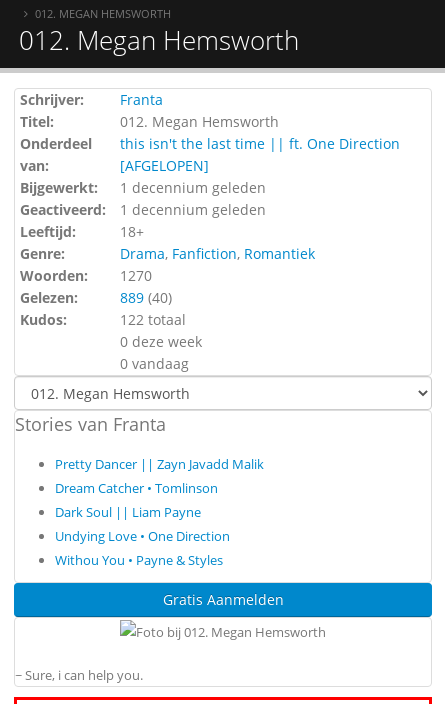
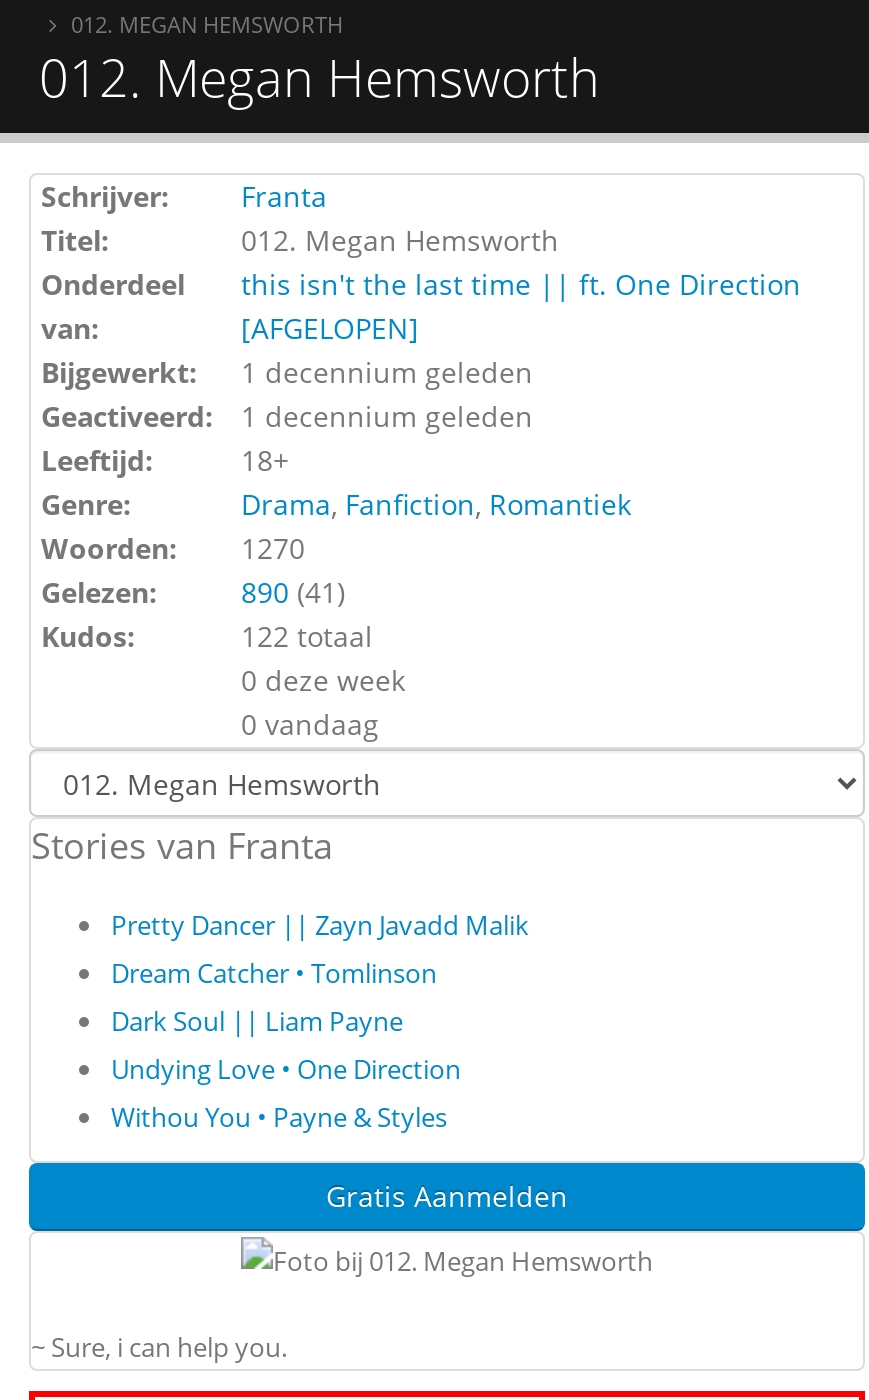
- 889 (40)
+ 890 (41)
